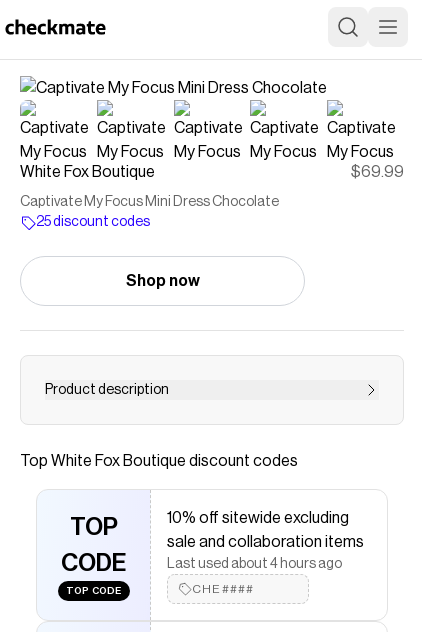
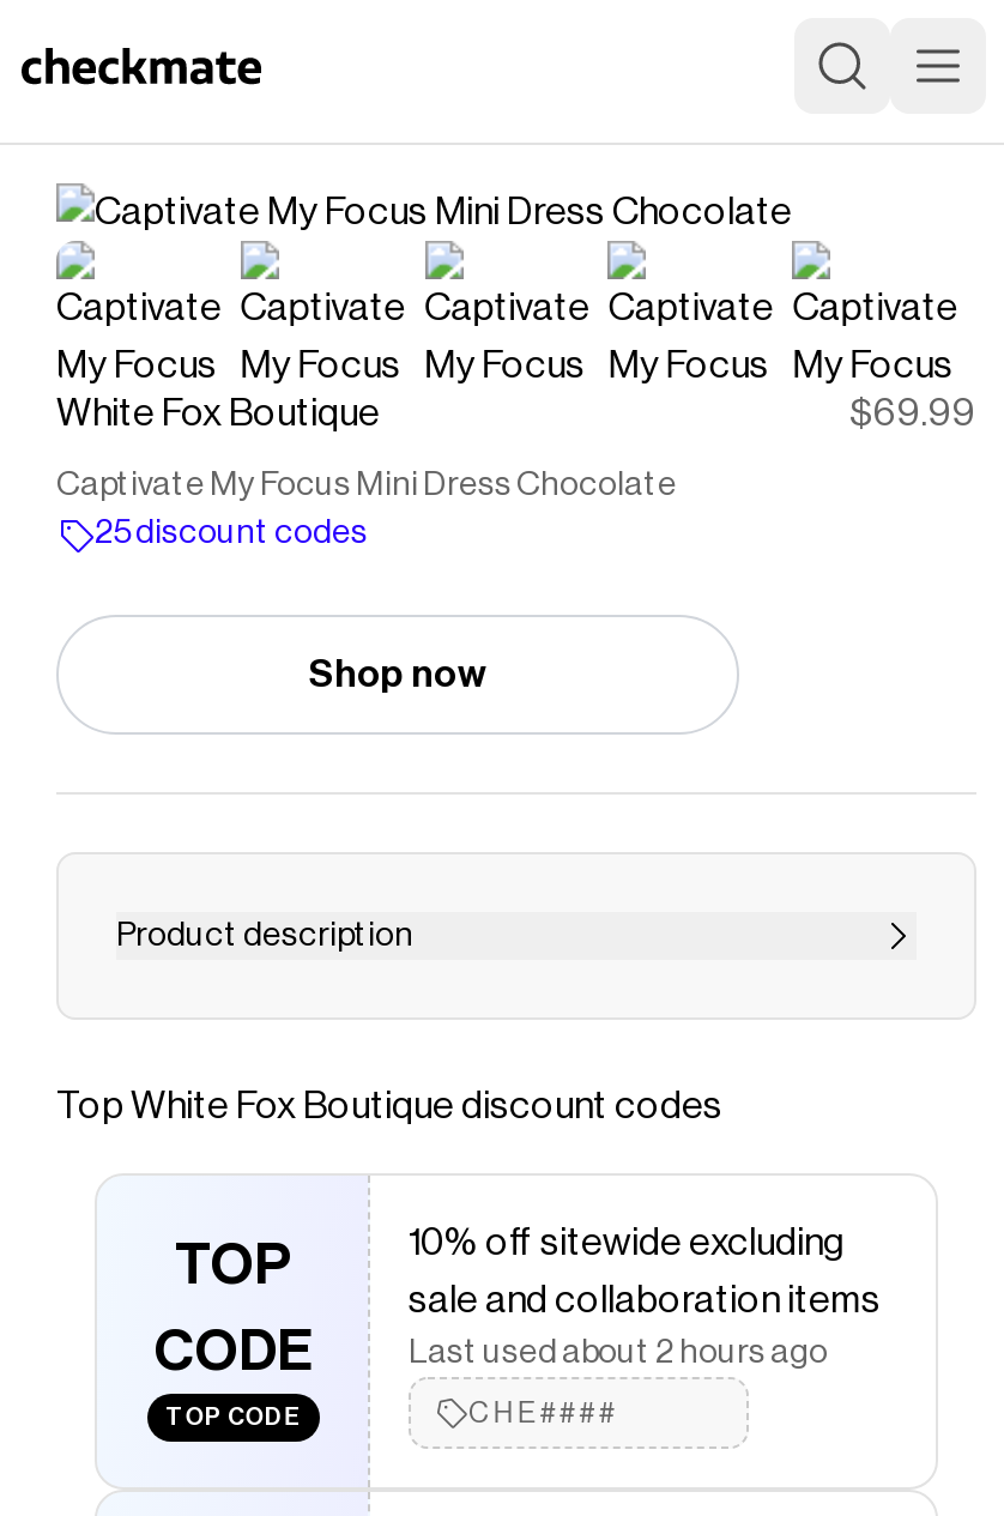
- Last used about 4 hours ago
+ Last used about 2 hours ago
